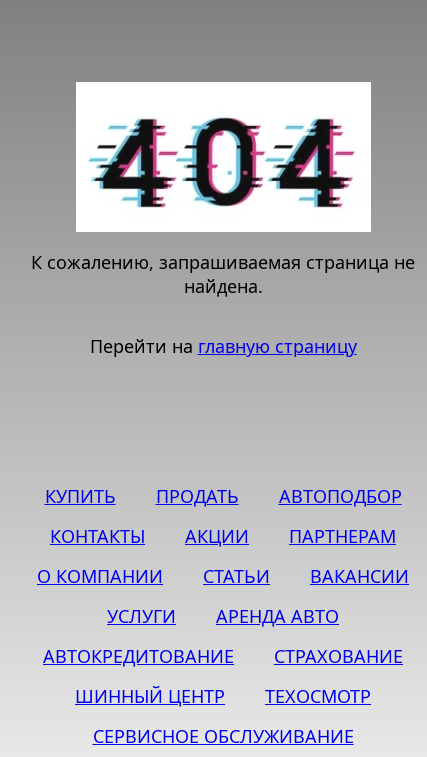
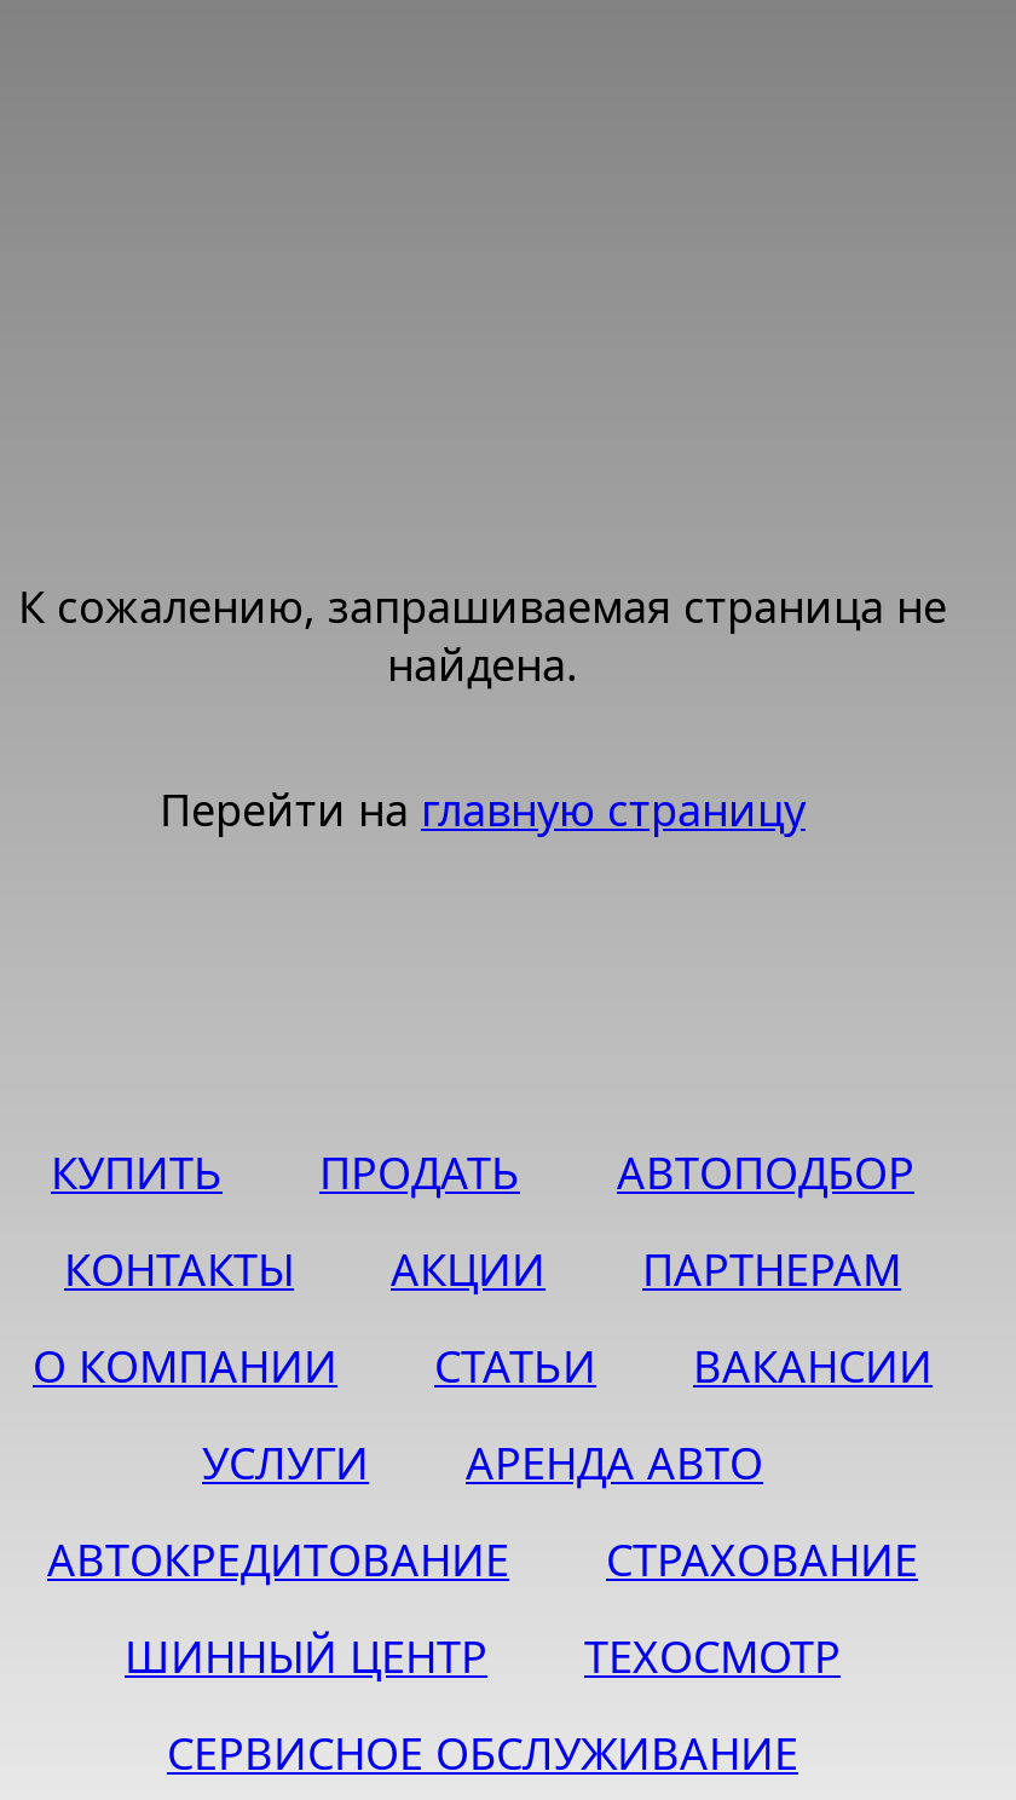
- [image]
